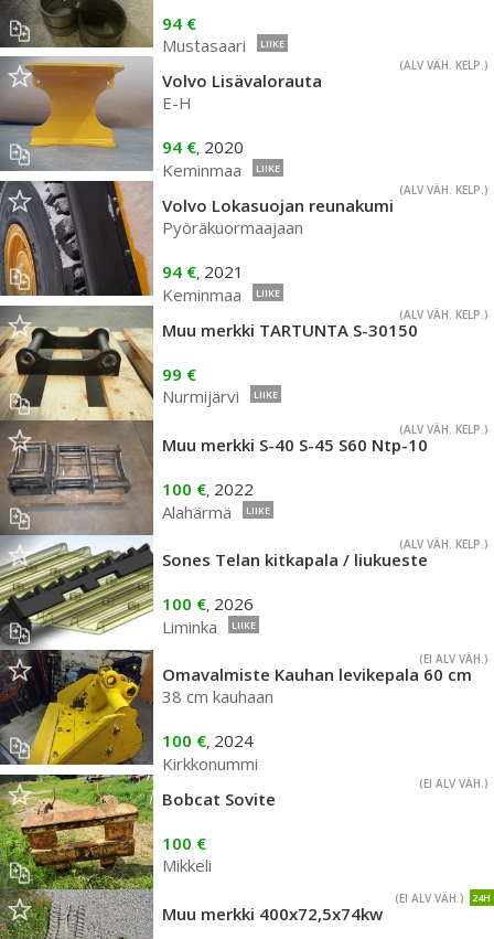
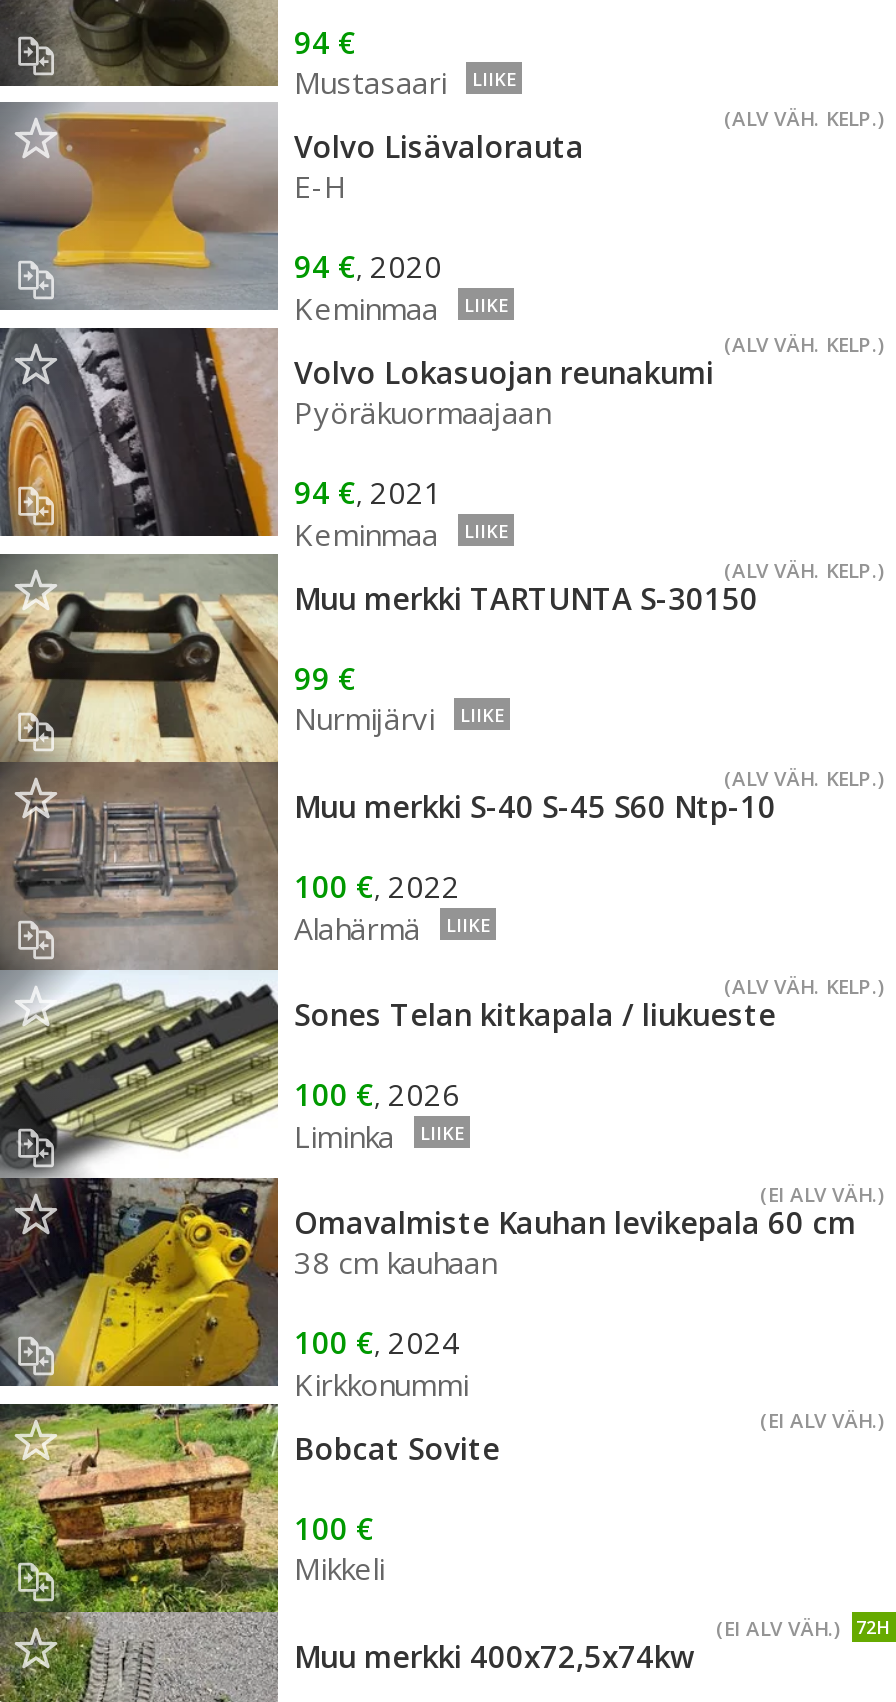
- (EI ALV VÄH.) 24H
+ (EI ALV VÄH.) 72H
